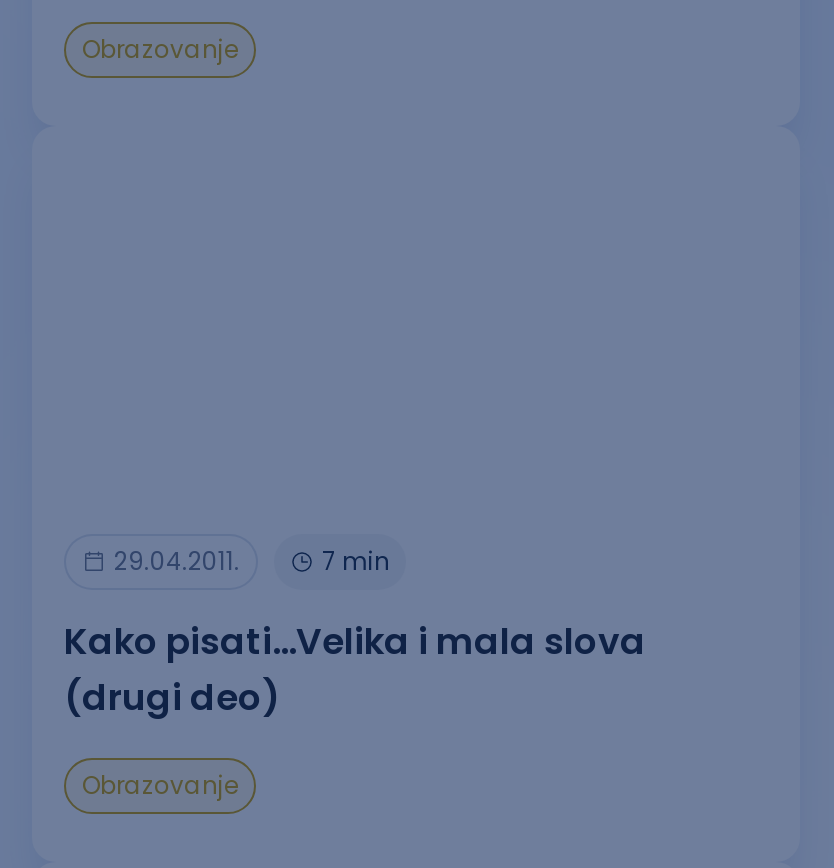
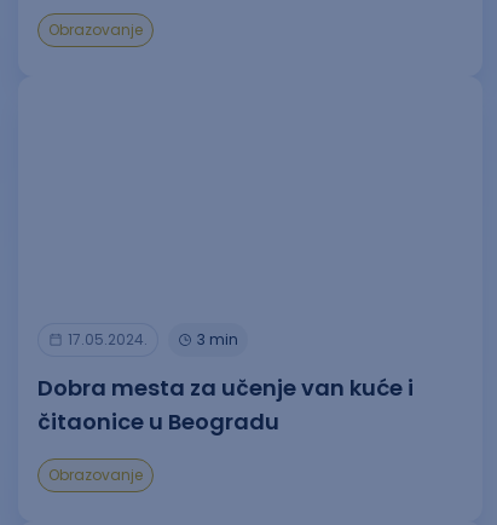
- 29.04.2011.
- 7 min
+ 17.05.2024.
+ 3 min

- Kako pisati…Velika i mala slova
- (drugi deo)
+ Dobra mesta za učenje van kuće i
+ čitaonice u Beogradu
